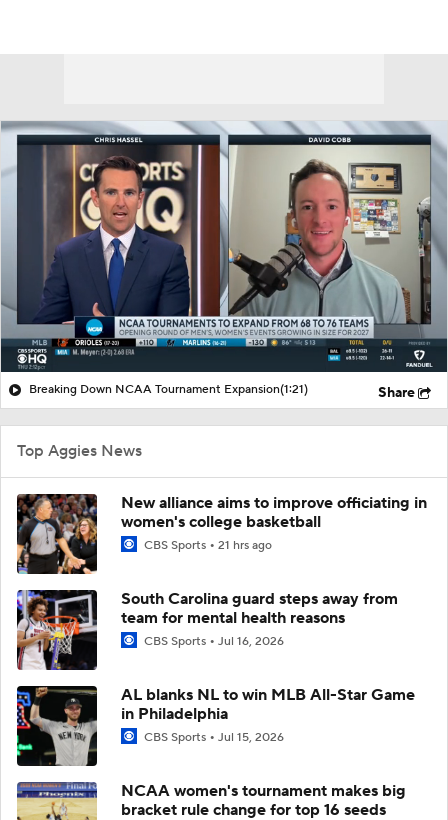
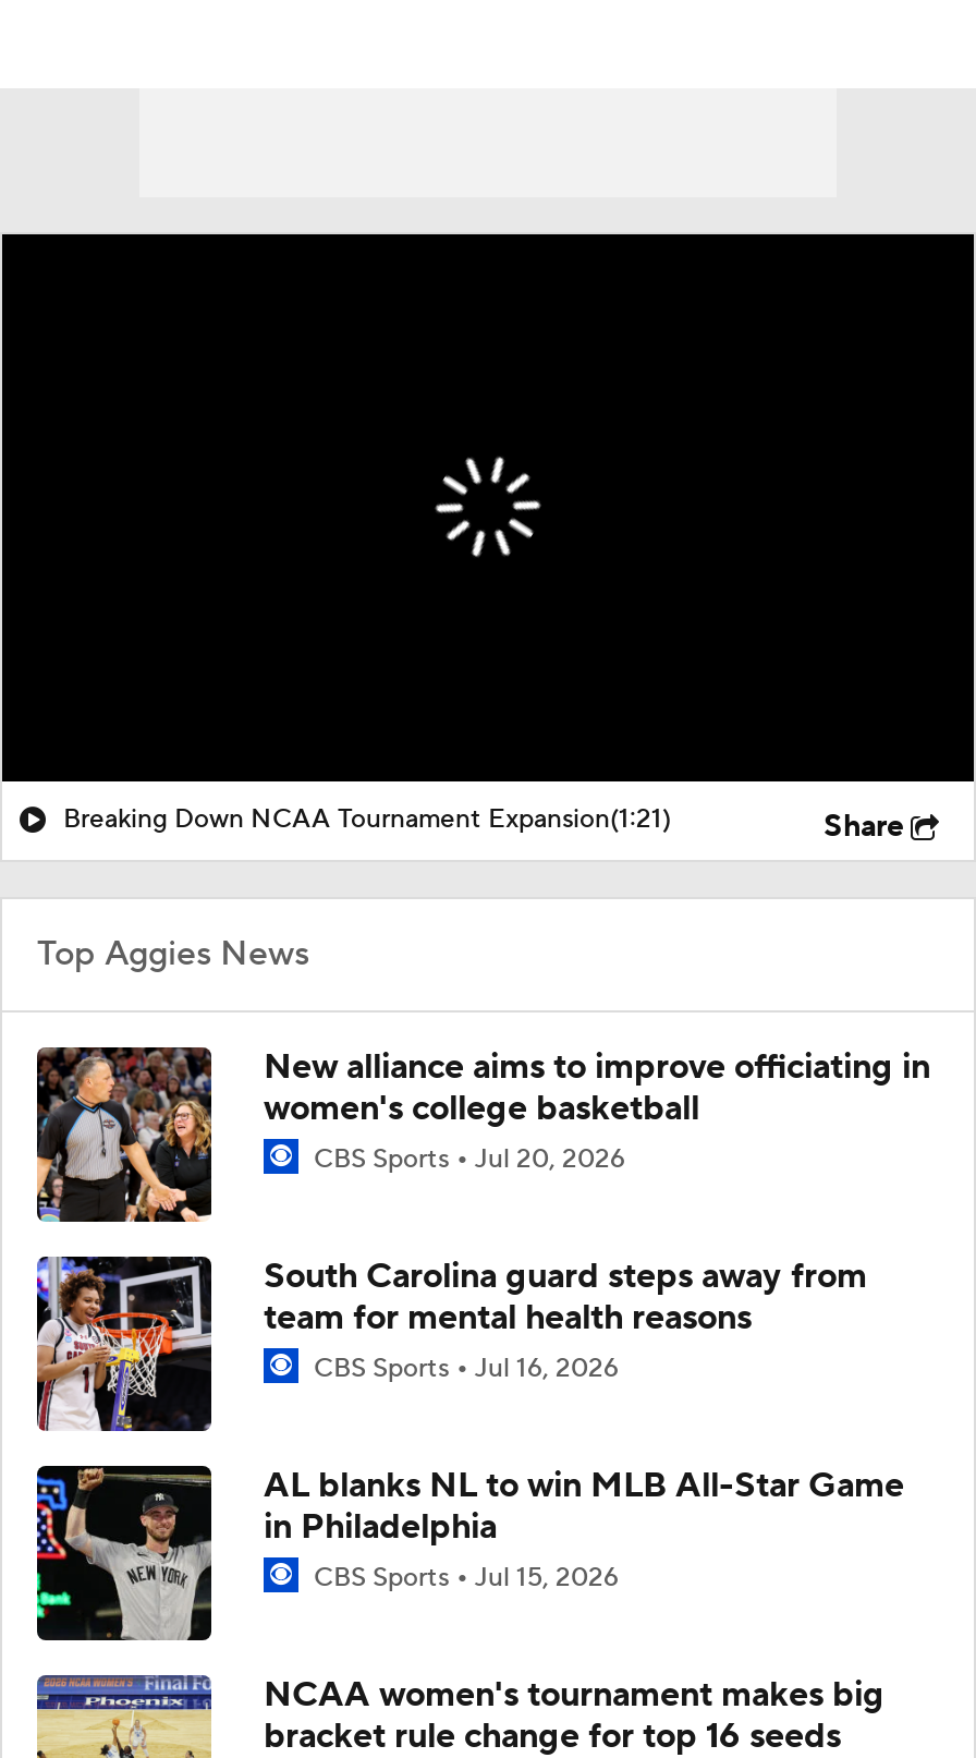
- [image]

- CBS Sports 21 hrs ago
+ CBS Sports Jul 20, 2026
